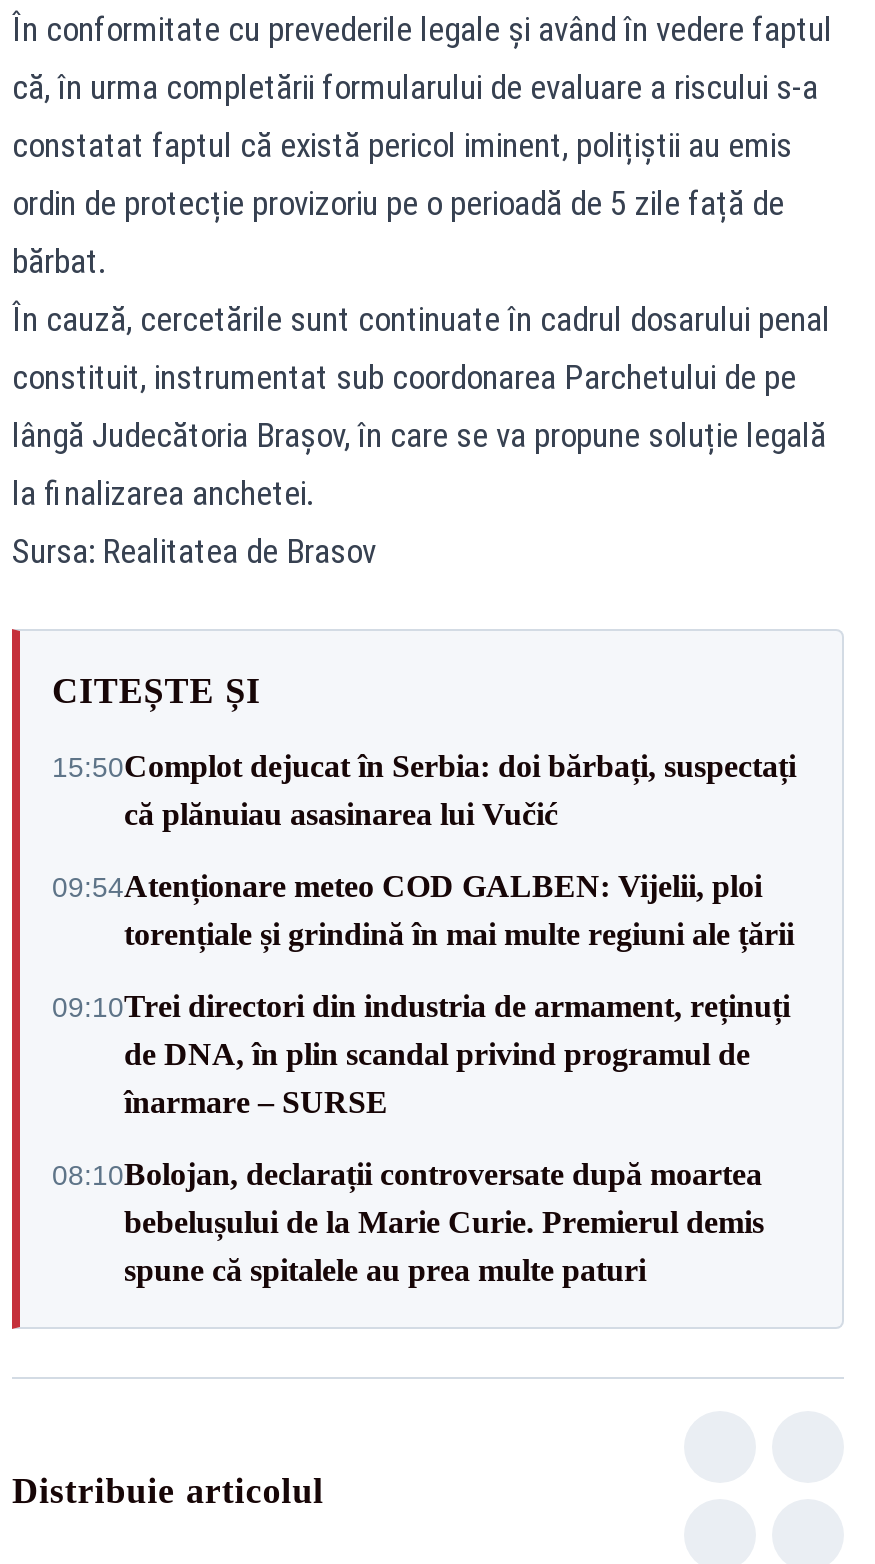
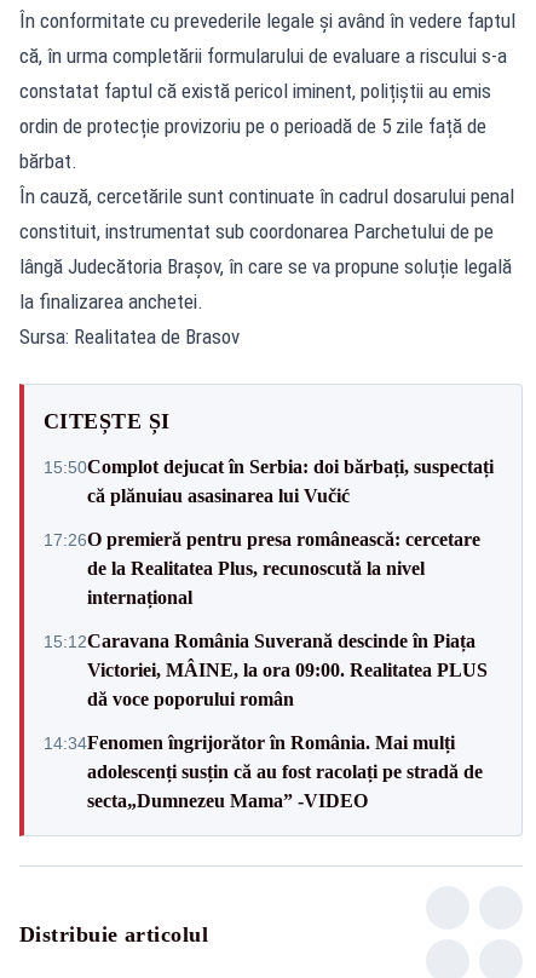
- 09:54Atenționare meteo COD GALBEN: Vijelii, ploi
- torențiale și grindină în mai multe regiuni ale țării
+ 17:26O premieră pentru presa românească: cercetare
+ de la Realitatea Plus, recunoscută la nivel
+ internațional

- 09:10Trei directori din industria de armament, reținuți
- de DNA, în plin scandal privind programul de
- înarmare – SURSE
+ 15:12Caravana România Suverană descinde în Piața
+ Victoriei, MÂINE, la ora 09:00. Realitatea PLUS
+ dă voce poporului român

- 08:10Bolojan, declarații controversate după moartea
- bebelușului de la Marie Curie. Premierul demis
- spune că spitalele au prea multe paturi
+ 14:34Fenomen îngrijorător în România. Mai mulți
+ adolescenți susțin că au fost racolați pe stradă de
+ secta„Dumnezeu Mama” -VIDEO
